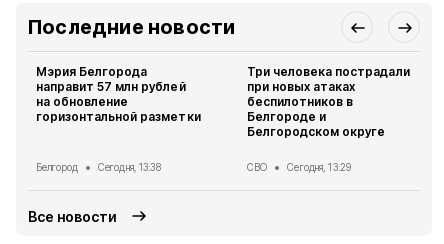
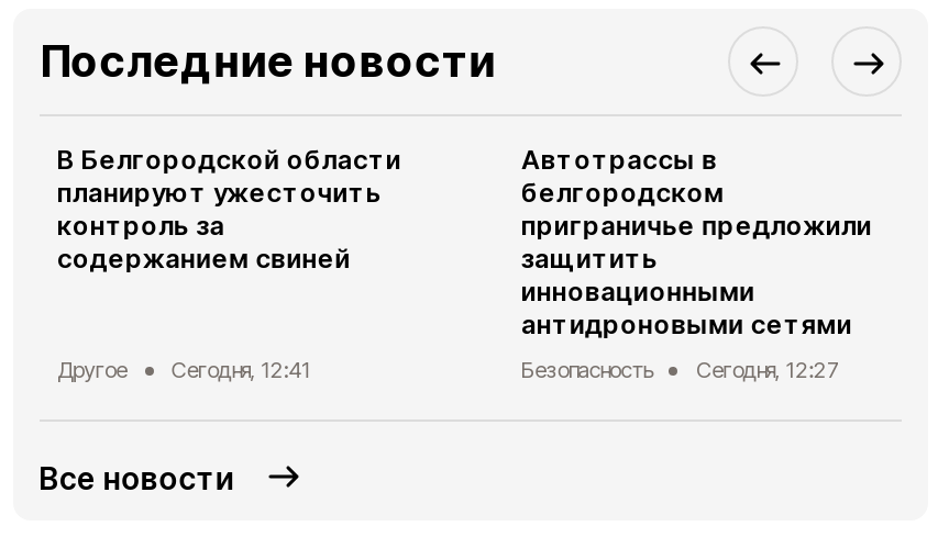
- Мэрия Белгорода
- направит 57 млн рублей
- на обновление
- горизонтальной разметки
+ В Белгородской области
+ планируют ужесточить
+ контроль за
+ содержанием свиней

- Три человека пострадали
- при новых атаках
- беспилотников в
- Белгороде и
- Белгородском округе
+ Автотрассы в
+ белгородском
+ приграничье предложили
+ защитить
+ инновационными
+ антидроновыми сетями

- Белгород
- Сегодня, 13:38
+ Другое
+ Сегодня, 12:41

- СВО
- Сегодня, 13:29
+ Безопасность
+ Сегодня, 12:27
